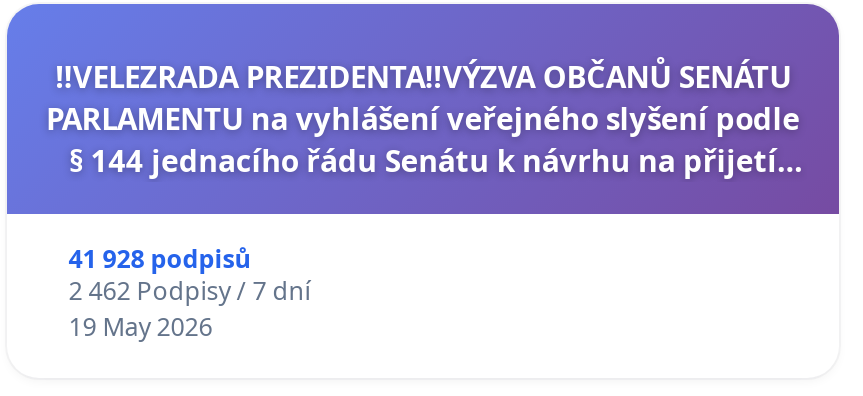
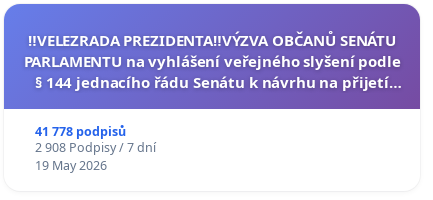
- 41 928 podpisů
+ 41 778 podpisů

- 2 462 Podpisy / 7 dní
+ 2 908 Podpisy / 7 dní
